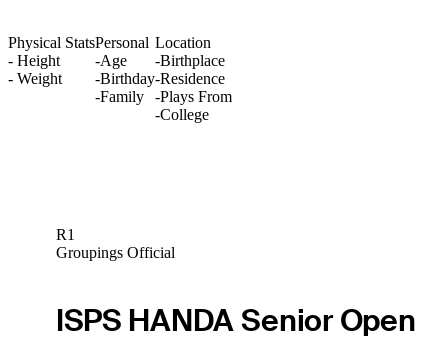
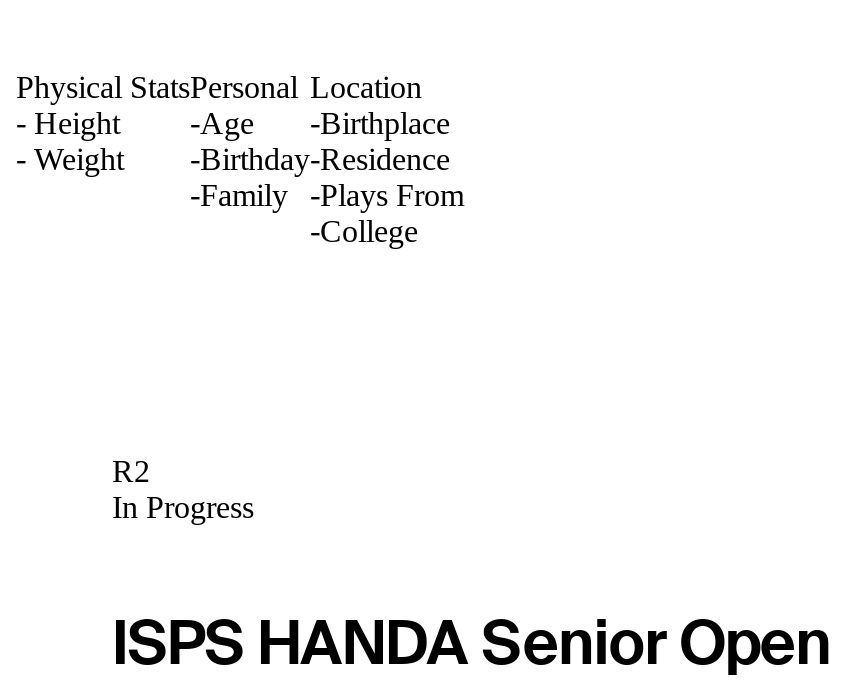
- R1
- Groupings Official
+ R2
+ In Progress
